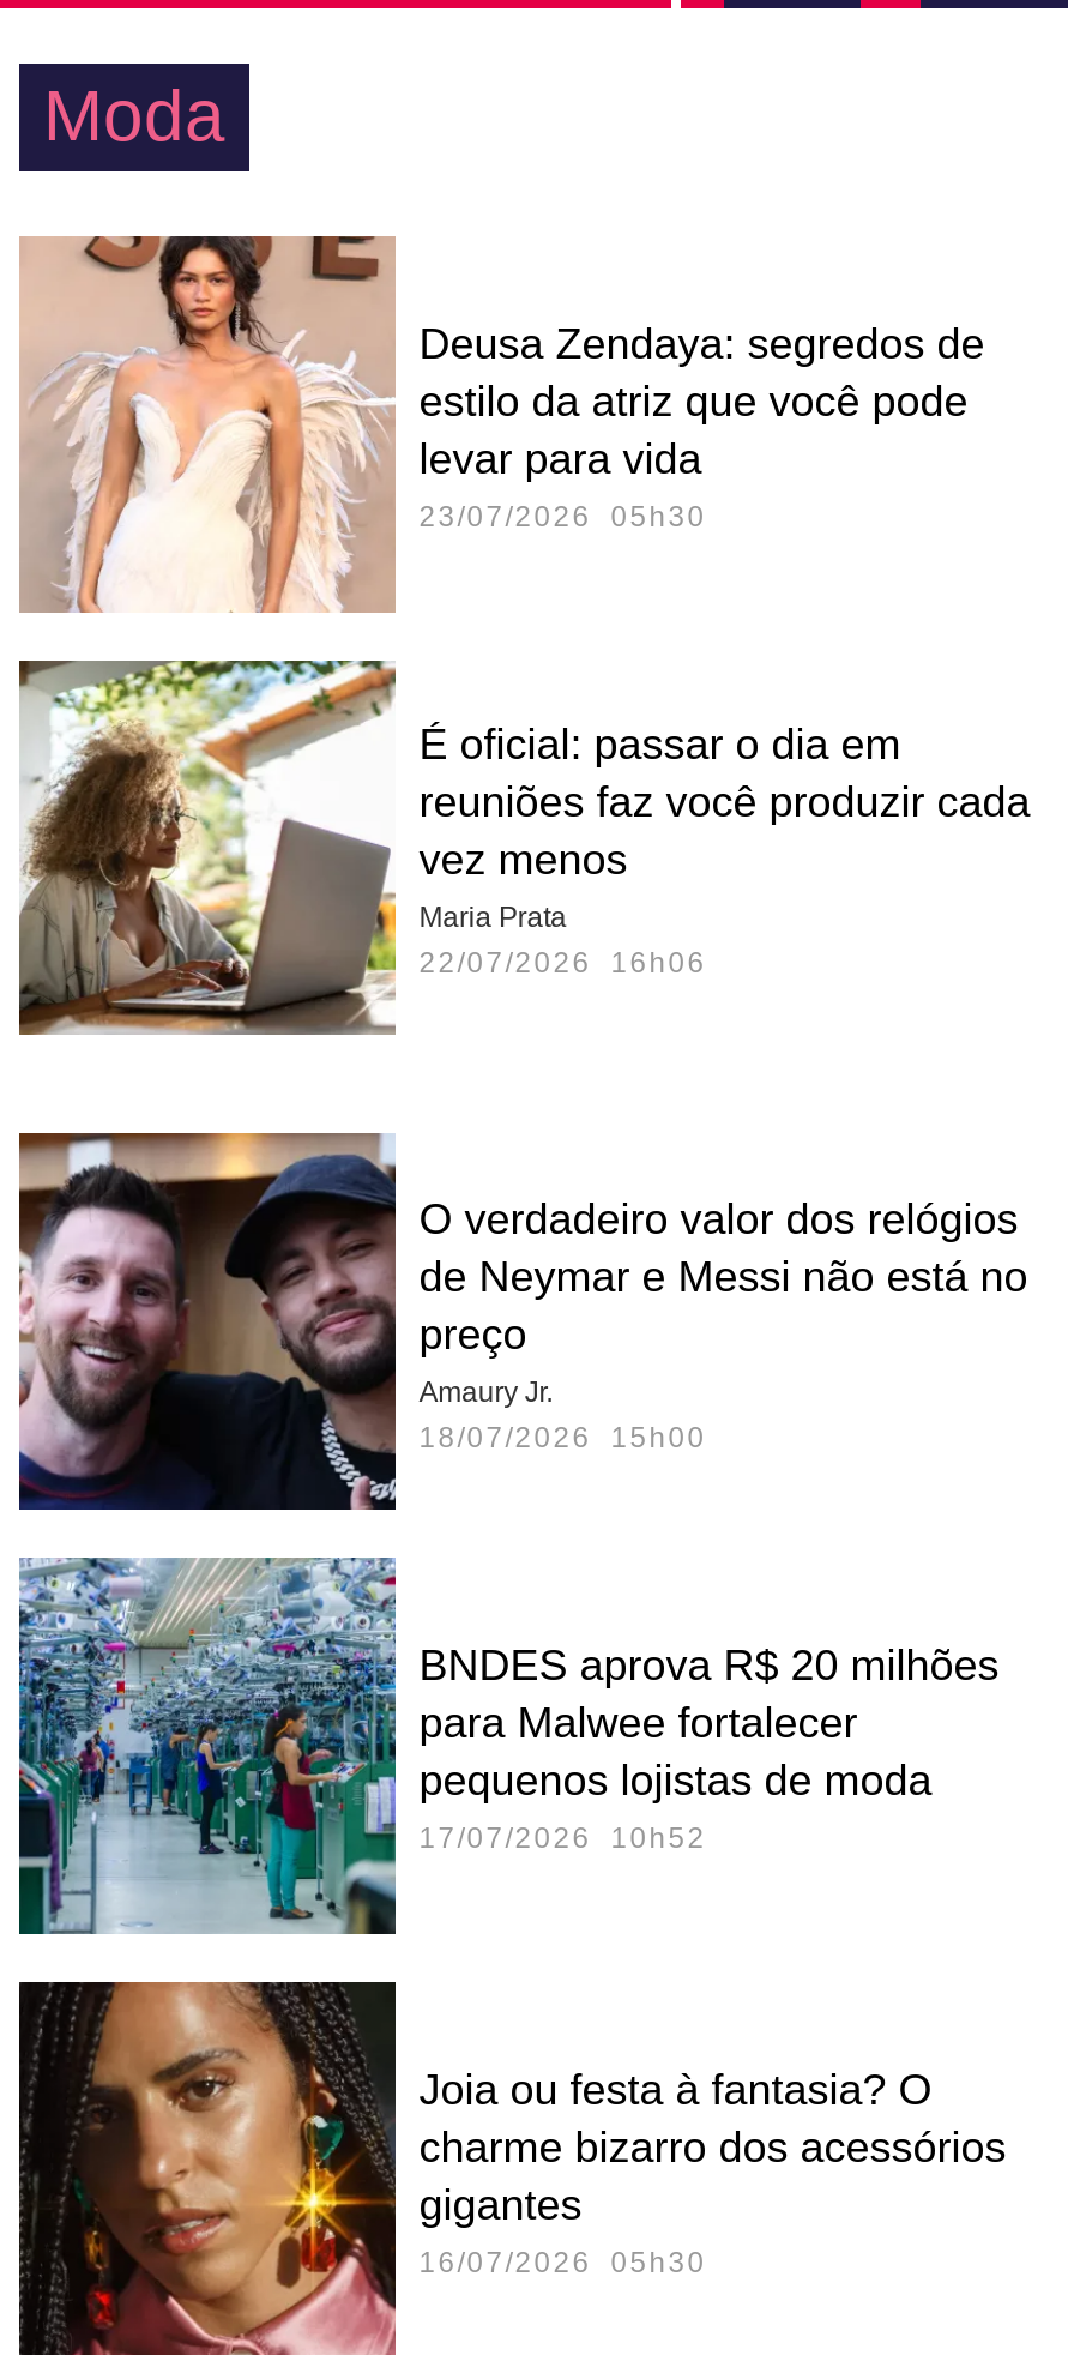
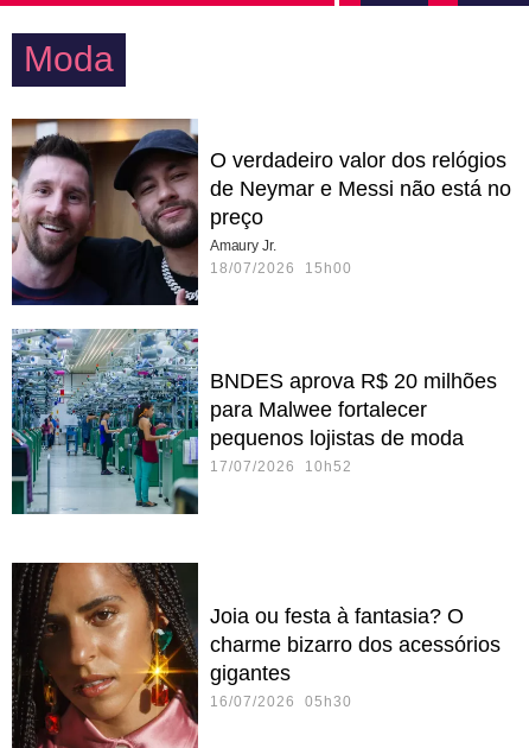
- [image]
- Deusa Zendaya: segredos de
- estilo da atriz que você pode
- levar para vida
- 23/07/2026 05h30

- [image]
- É oficial: passar o dia em
- reuniões faz você produzir cada
- vez menos
- Maria Prata
- 22/07/2026 16h06

moved up: [image] | O verdadeiro valor dos relógios | de Neymar e Messi não está no | ... | pequenos lojistas de moda | 17/07/2026 10h52
